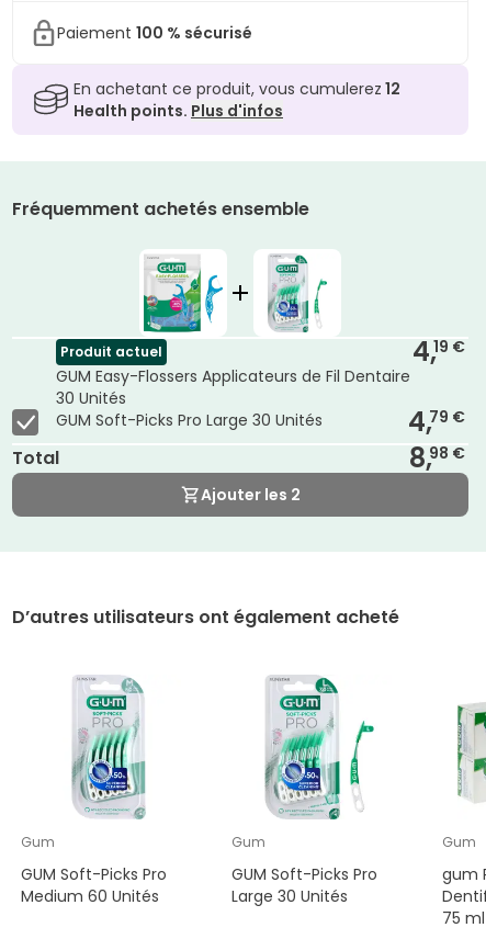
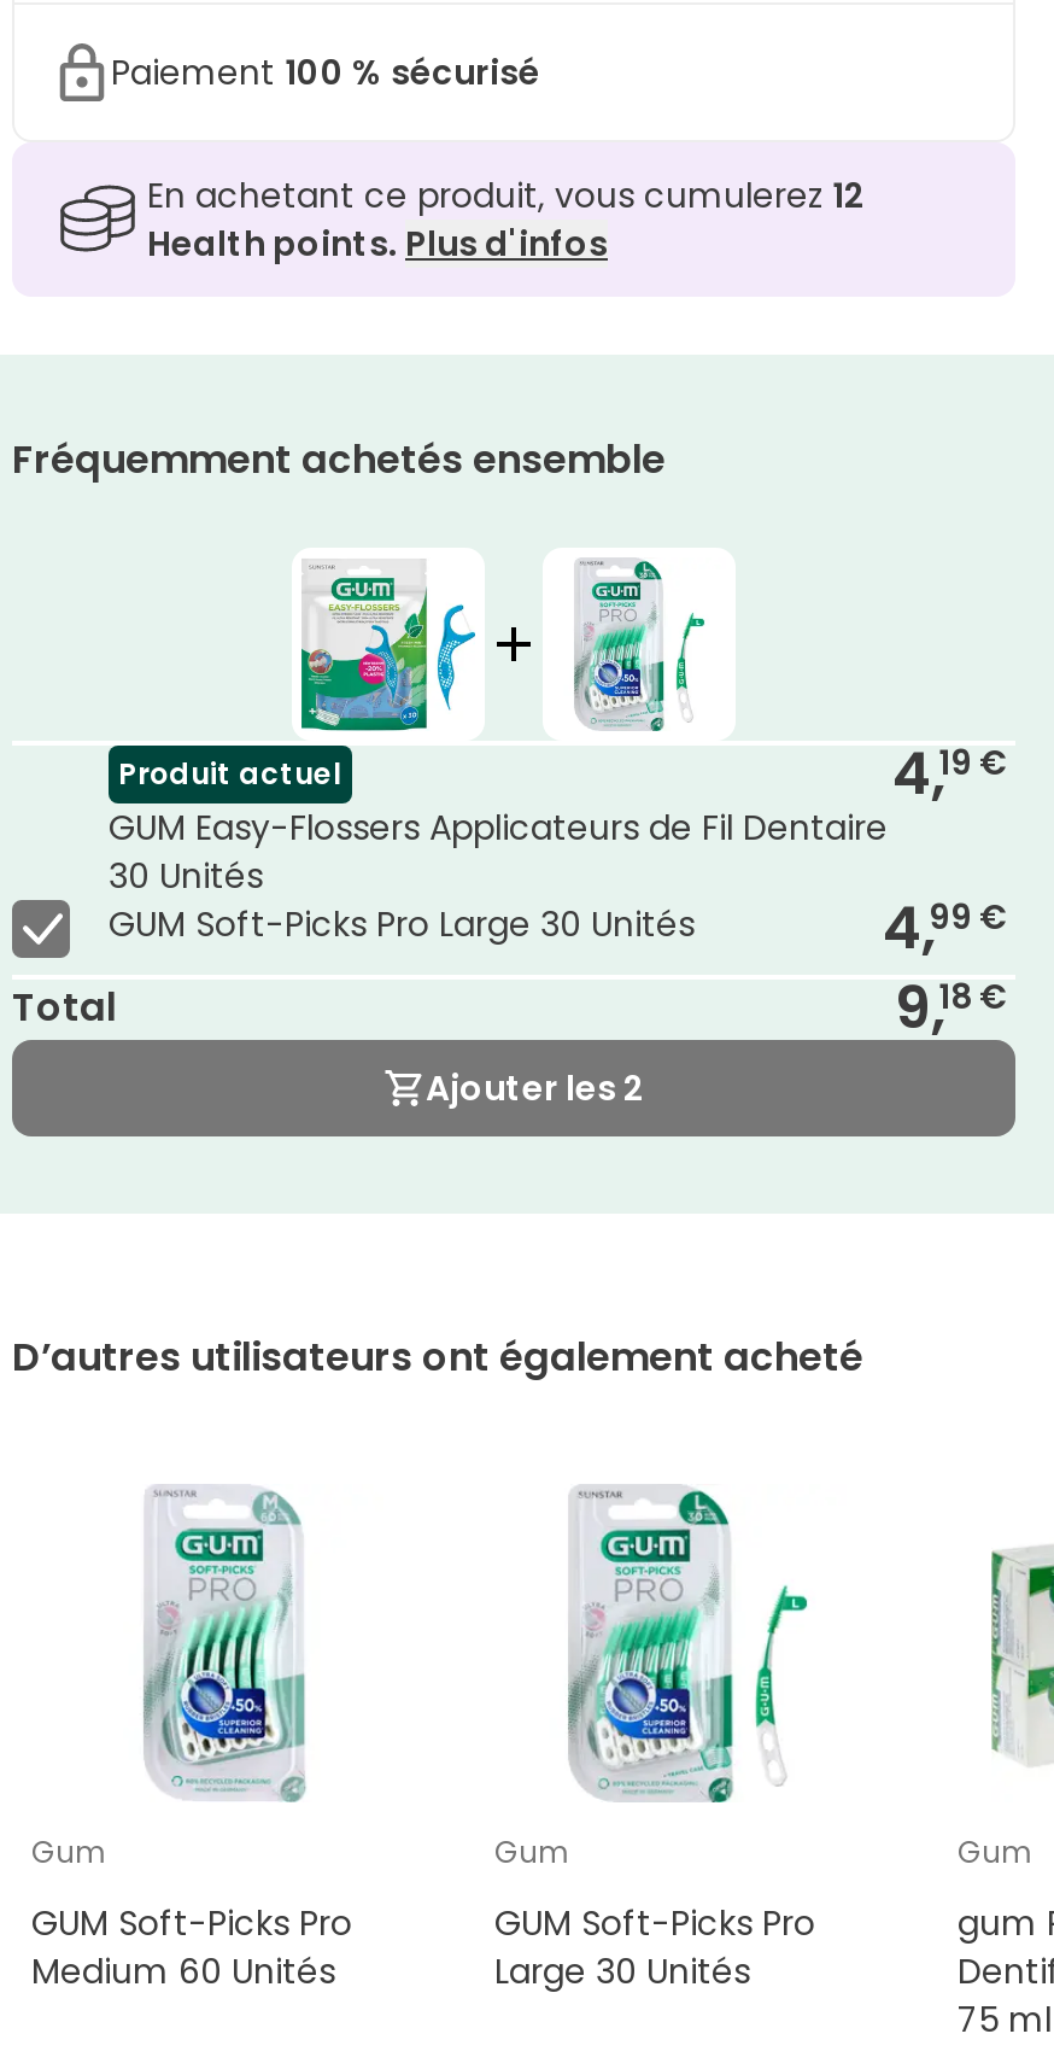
- 4, 79 €
+ 4, 99 €

- 8,
+ 9,

- 98 €
+ 18 €
